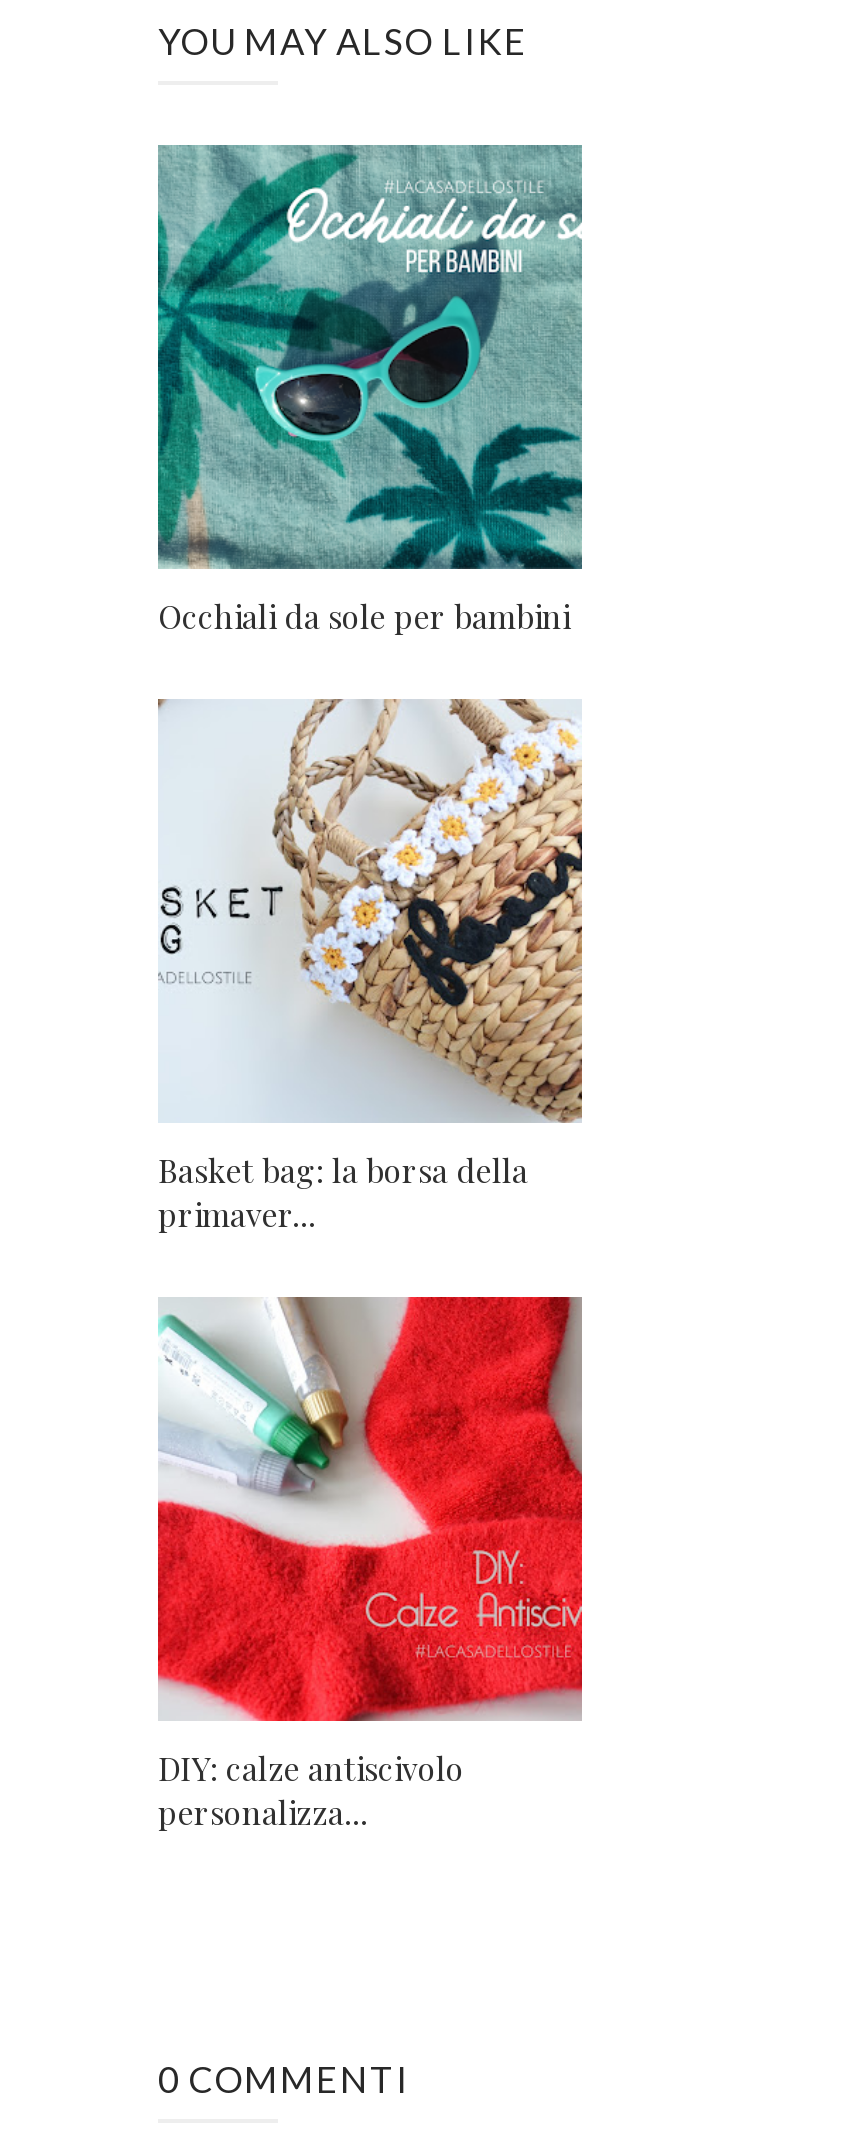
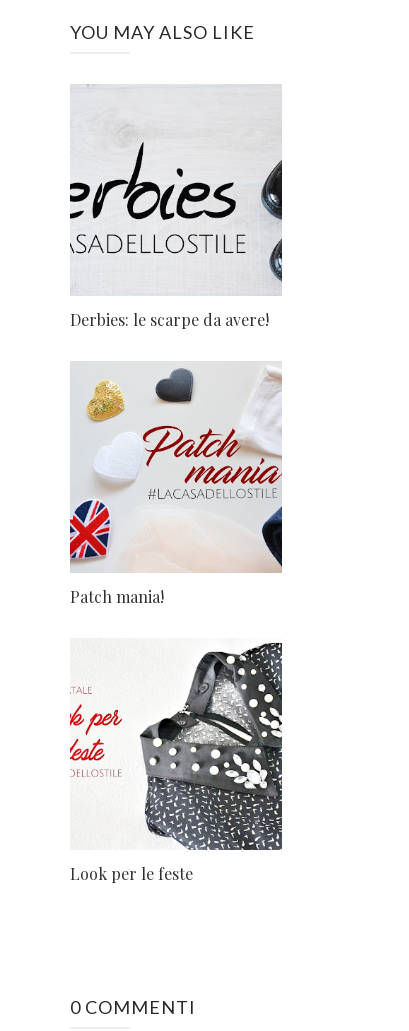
- [image]
+ [image]

- Occhiali da sole per bambini
+ Derbies: le scarpe da avere!

- [image]
- Basket bag: la borsa della
- primaver...
+ [image]
+ Patch mania!

- [image]
- DIY: calze antiscivolo
- personalizza...
+ [image]
+ Look per le feste
